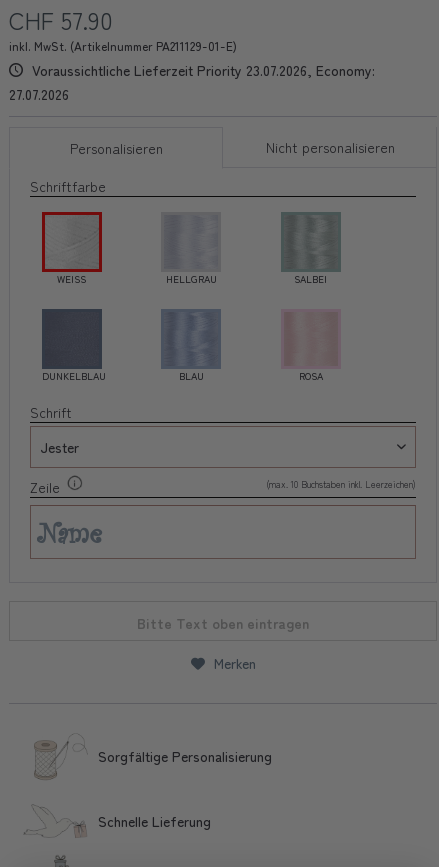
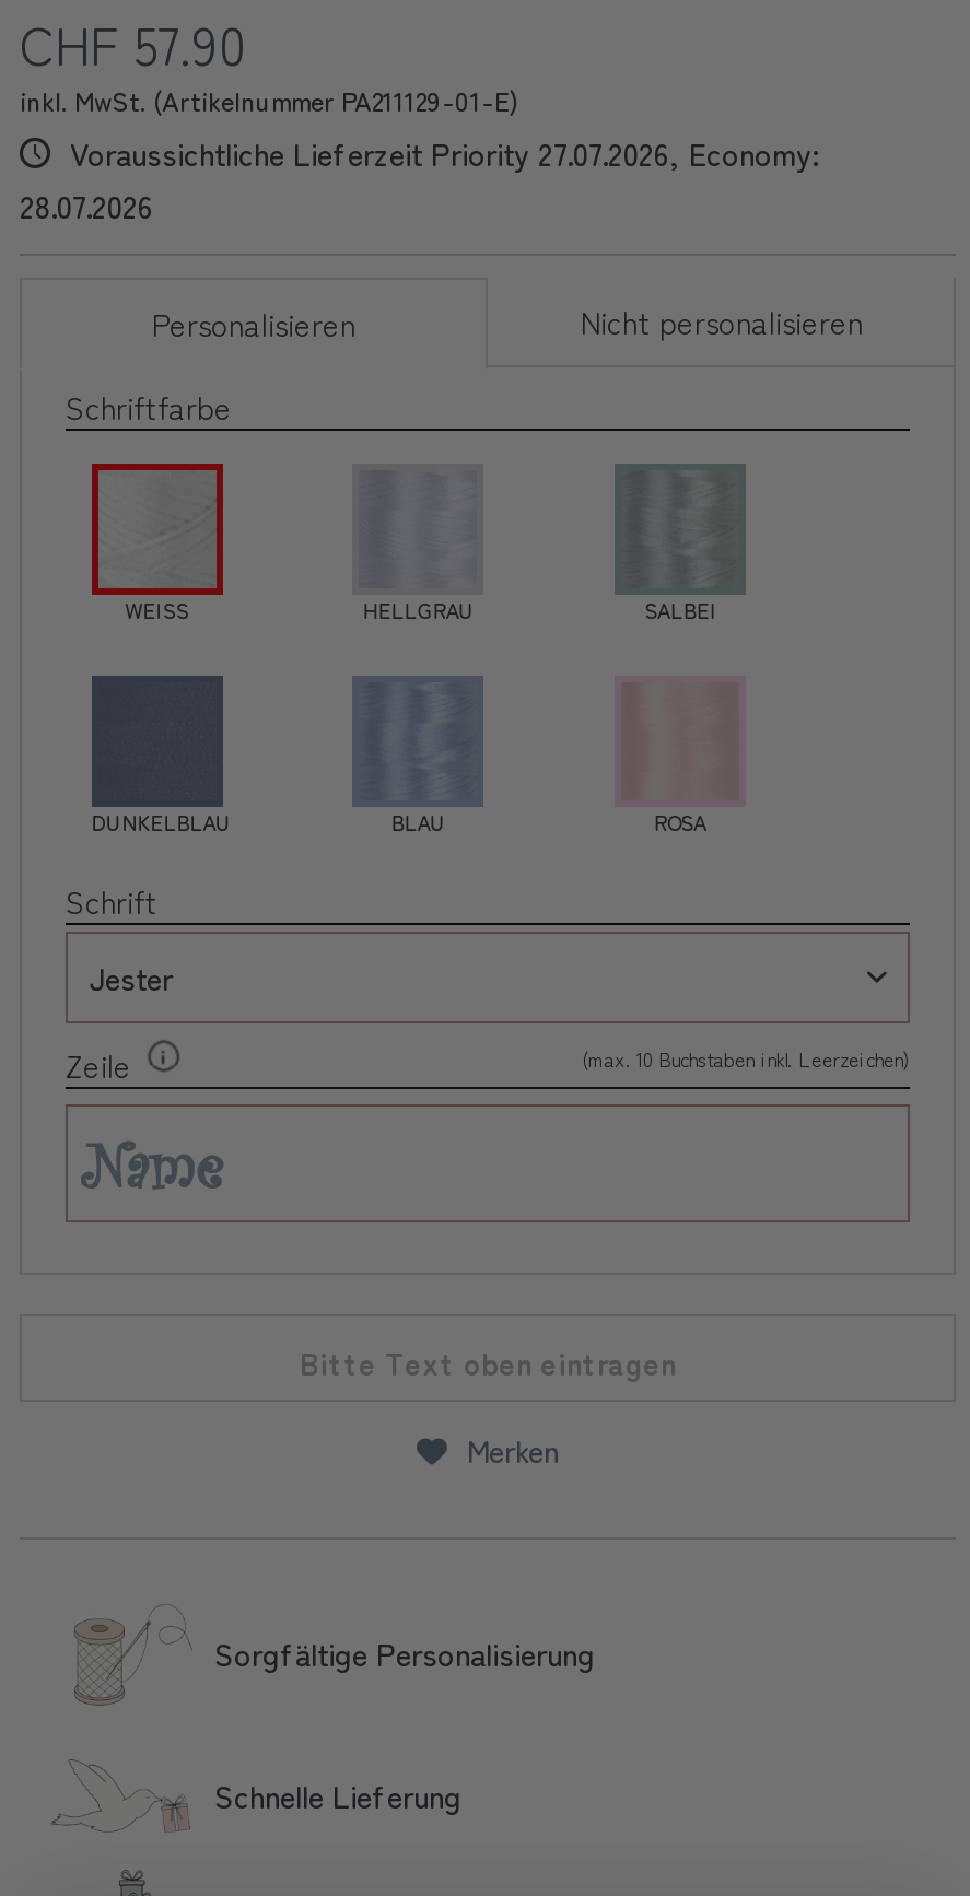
- Voraussichtliche Lieferzeit Priority 23.07.2026, Economy:
+ Voraussichtliche Lieferzeit Priority 27.07.2026, Economy:

- 27.07.2026
+ 28.07.2026
